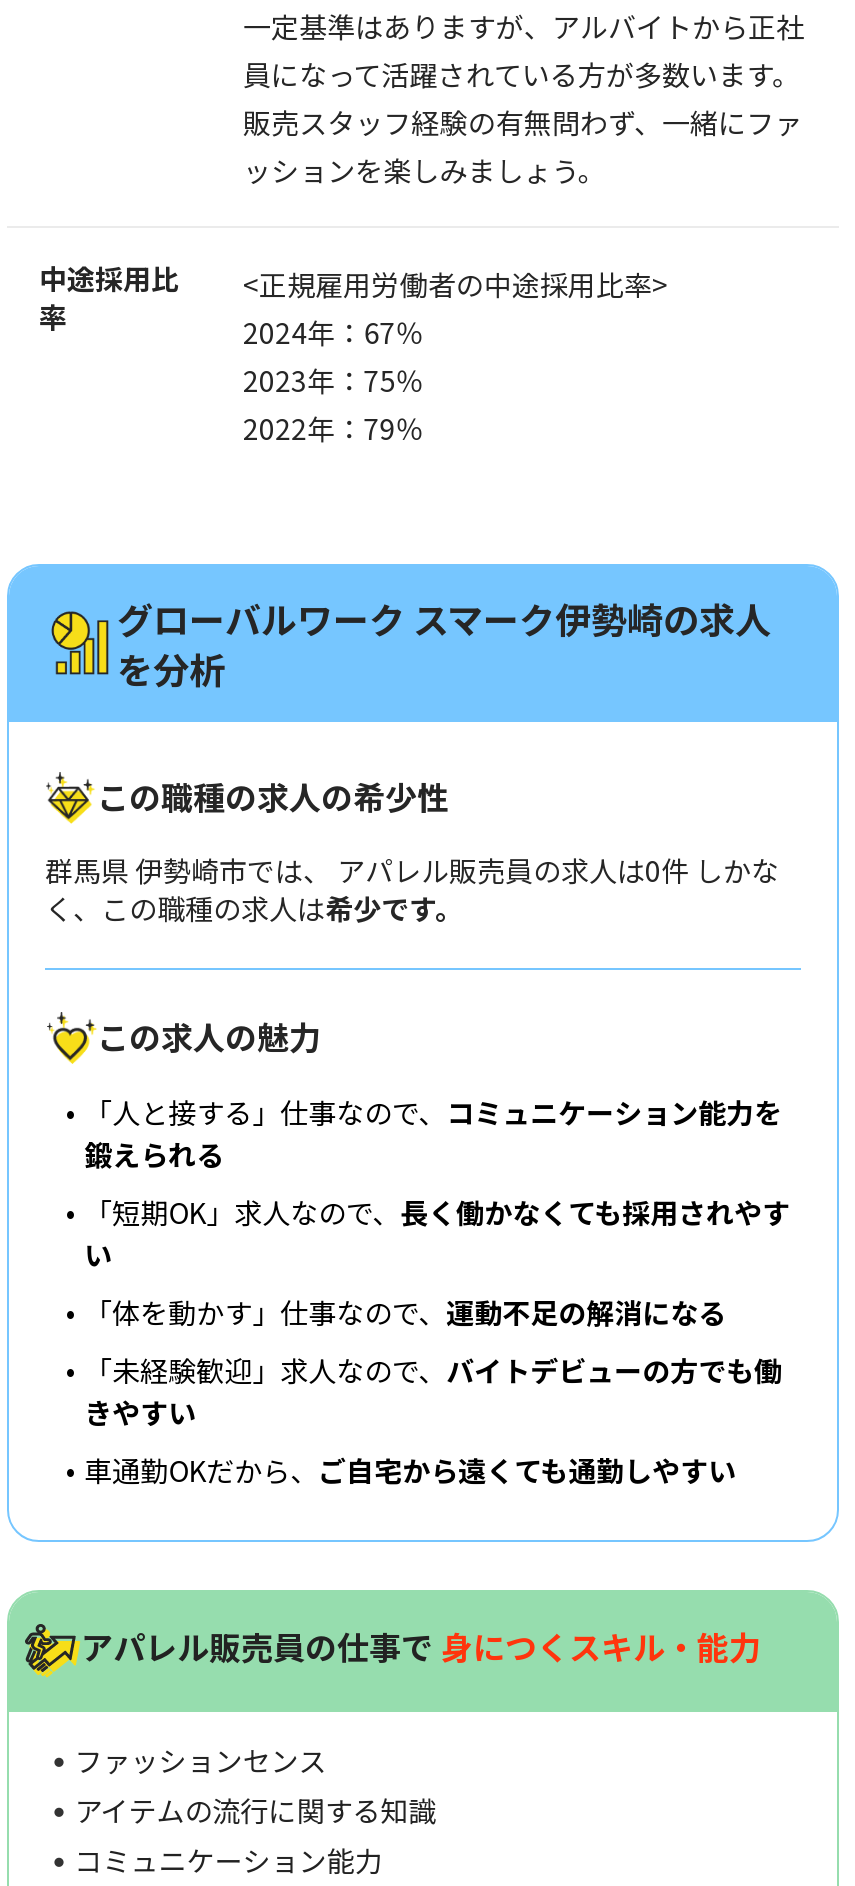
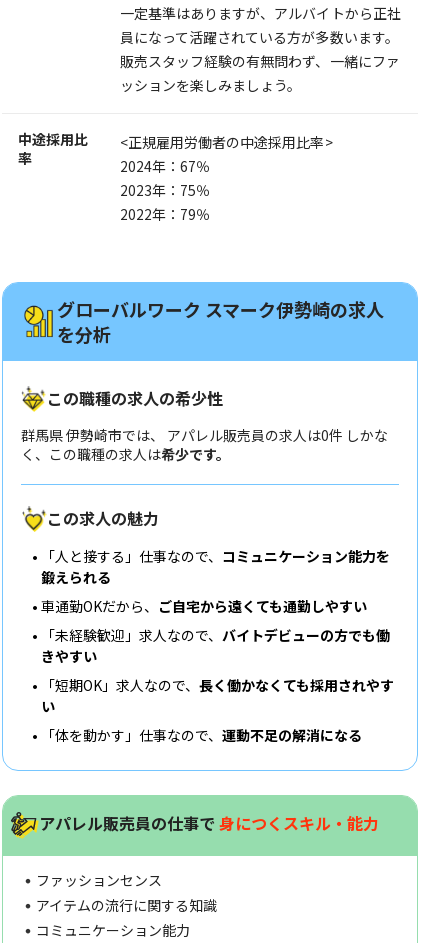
moved down: 「短期OK」求人なので、長く働かなくても採用されやす | い | 「体を動かす」仕事なので、運動不足の解消になる

moved up: 車通勤OKだから、ご自宅から遠くても通勤しやすい | 「未経験歓迎」求人なので、バイトデビューの方でも働 | きやすい
